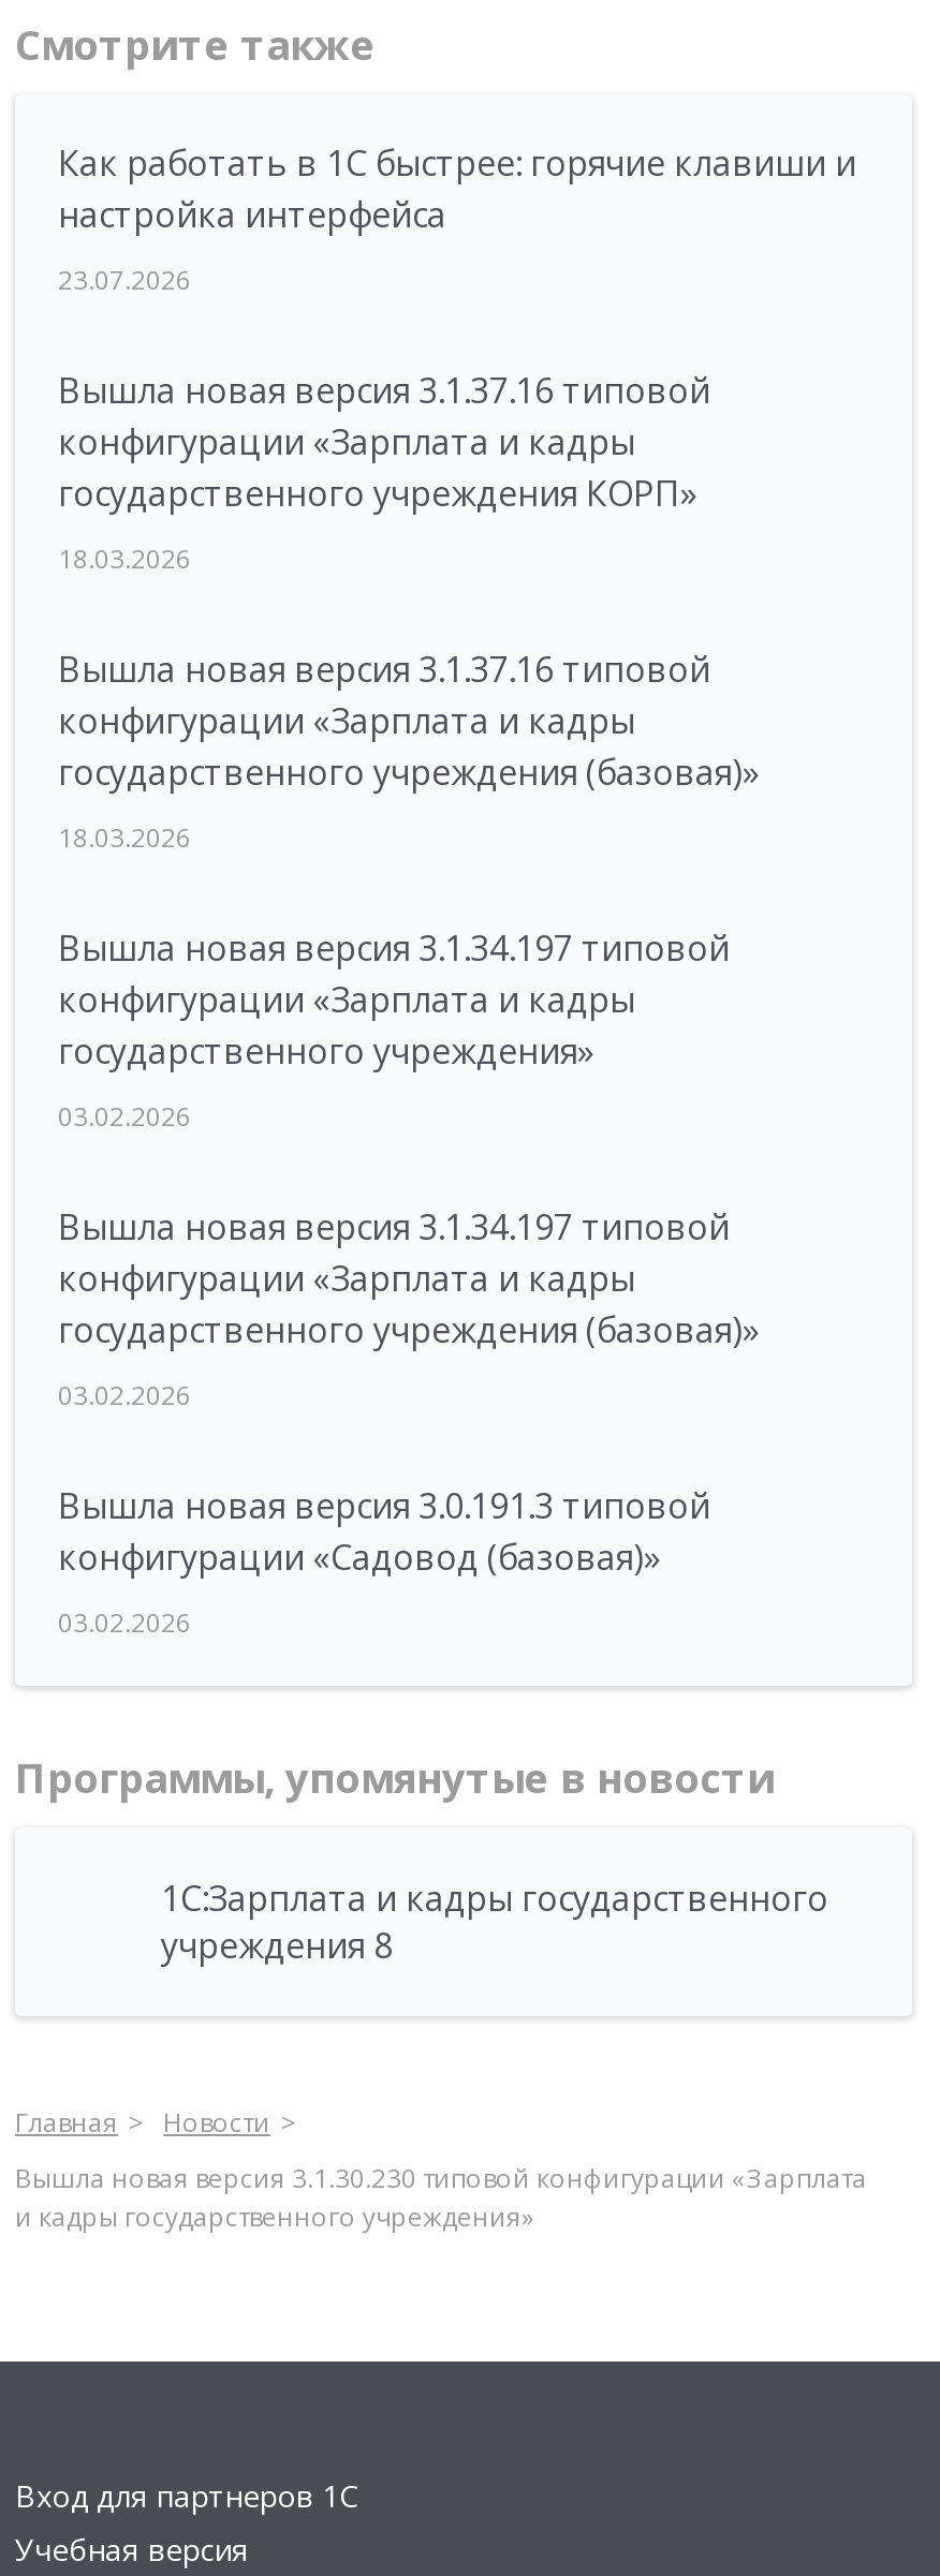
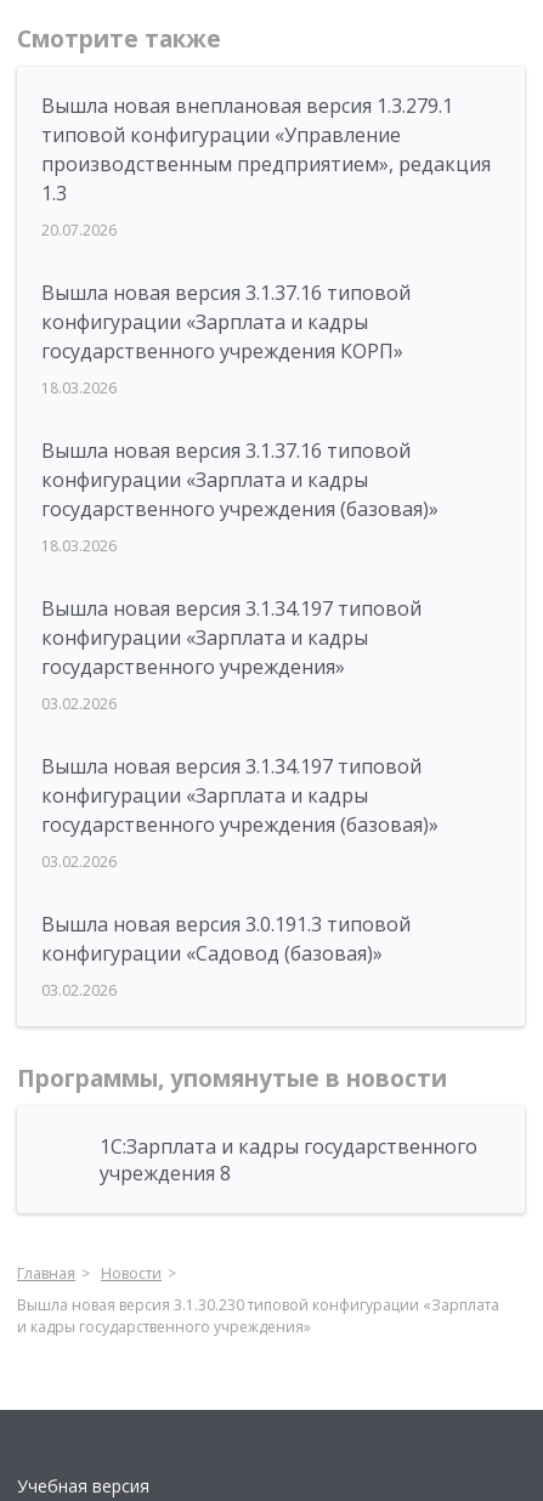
- Как работать в 1С быстрее: горячие клавиши и
- настройка интерфейса
+ Вышла новая внеплановая версия 1.3.279.1
+ типовой конфигурации «Управление
+ производственным предприятием», редакция
+ 1.3

- 23.07.2026
+ 20.07.2026

moved down: Вышла новая версия 3.1.37.16 типовой | конфигурации «Зарплата и кадры | государственного учреждения КОРП» | ... | Вышла новая версия 3.1.30.230 типовой конфигурации «Зарплата | и кадры государственного учреждения»

- Вход для партнеров 1С
